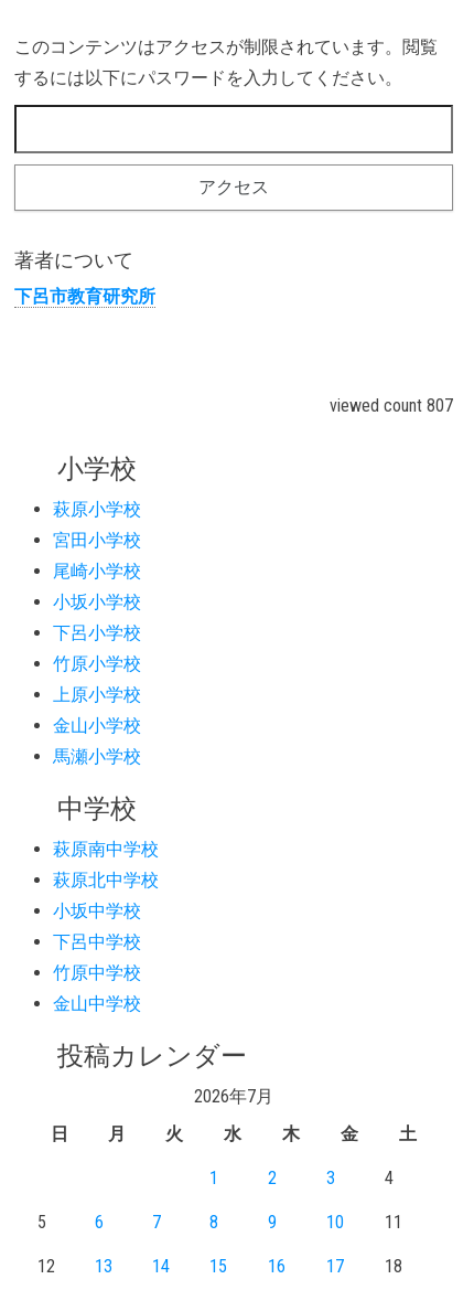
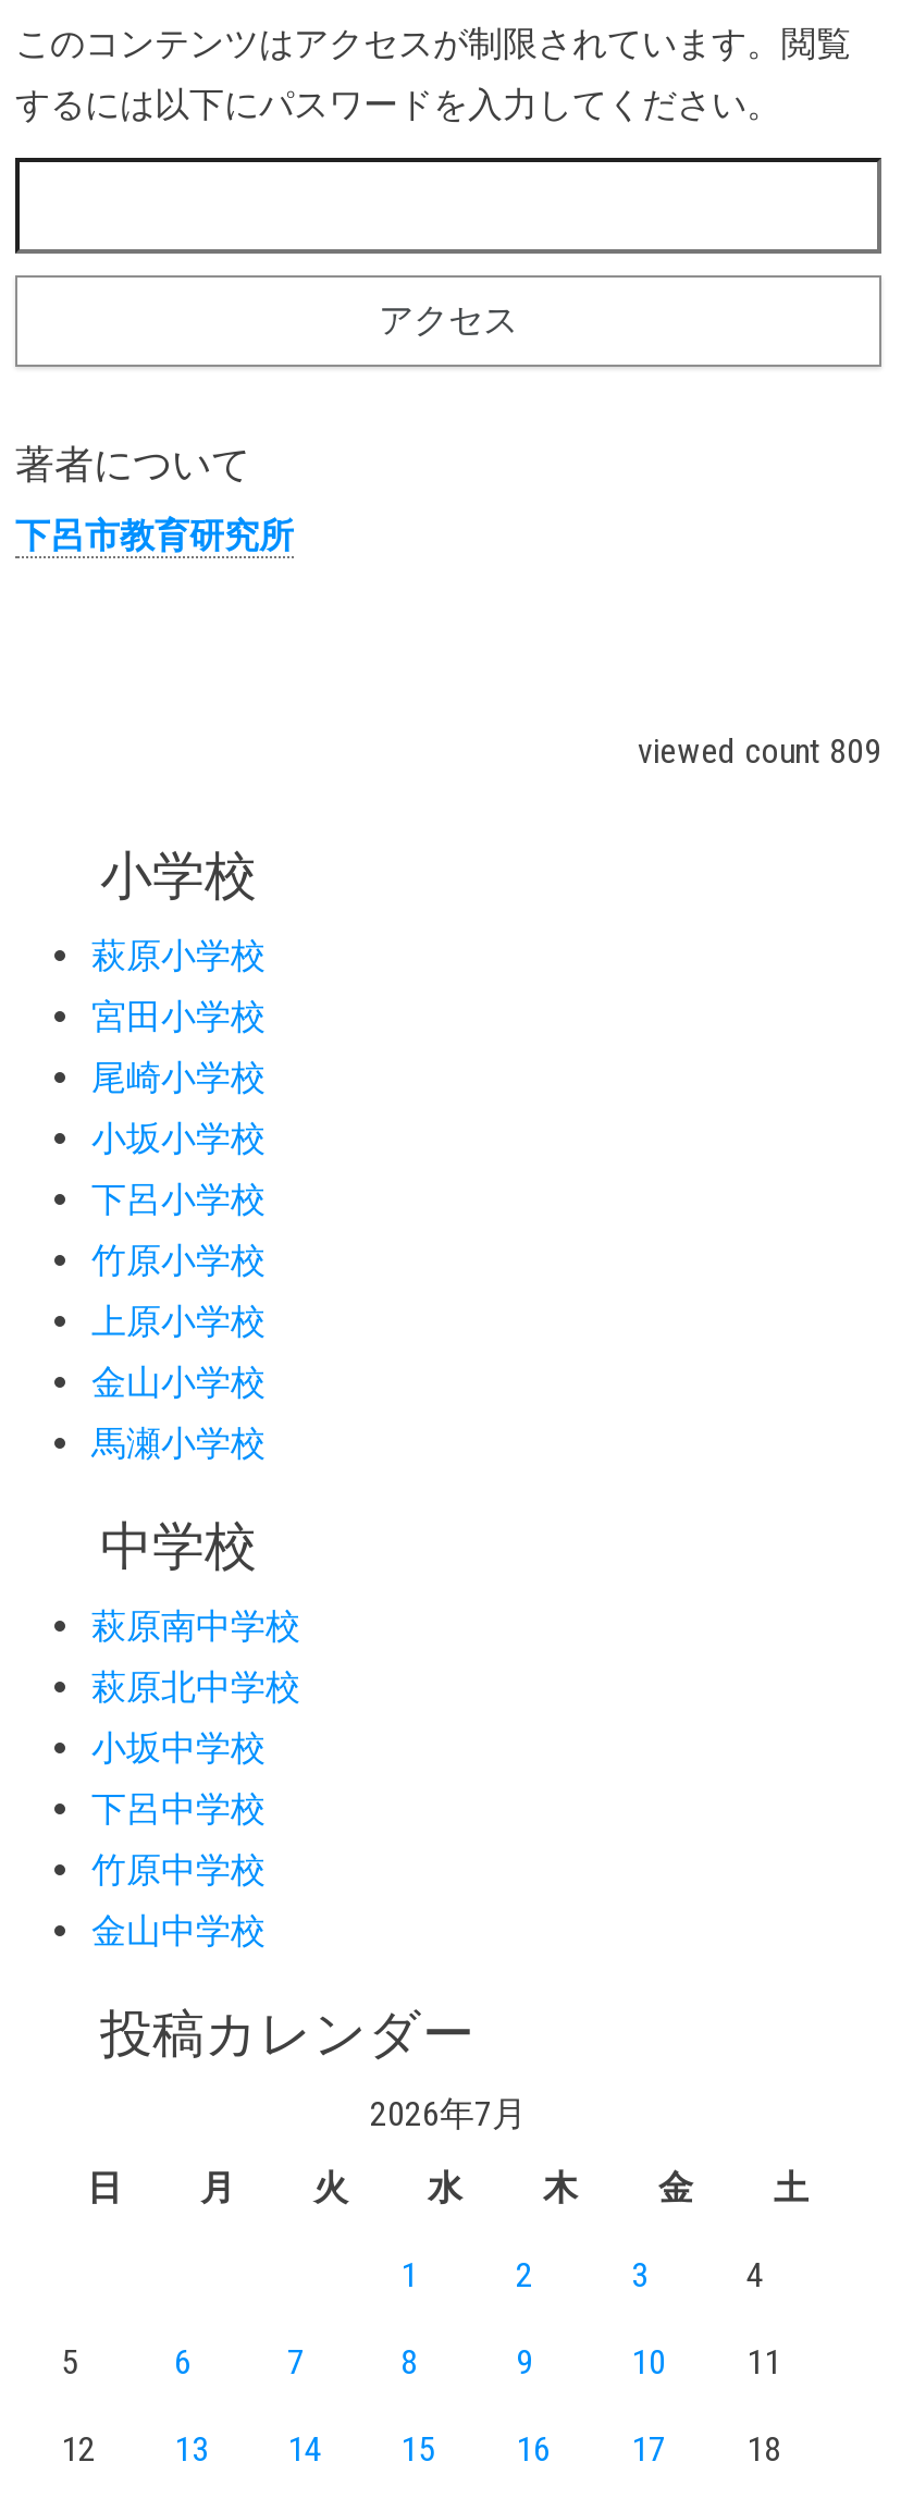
- viewed count 807
+ viewed count 809
